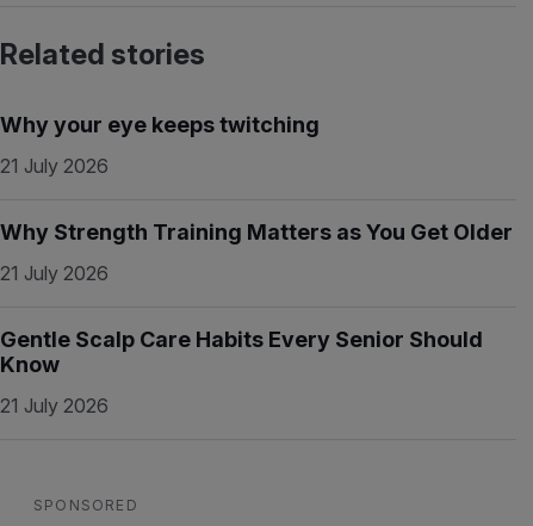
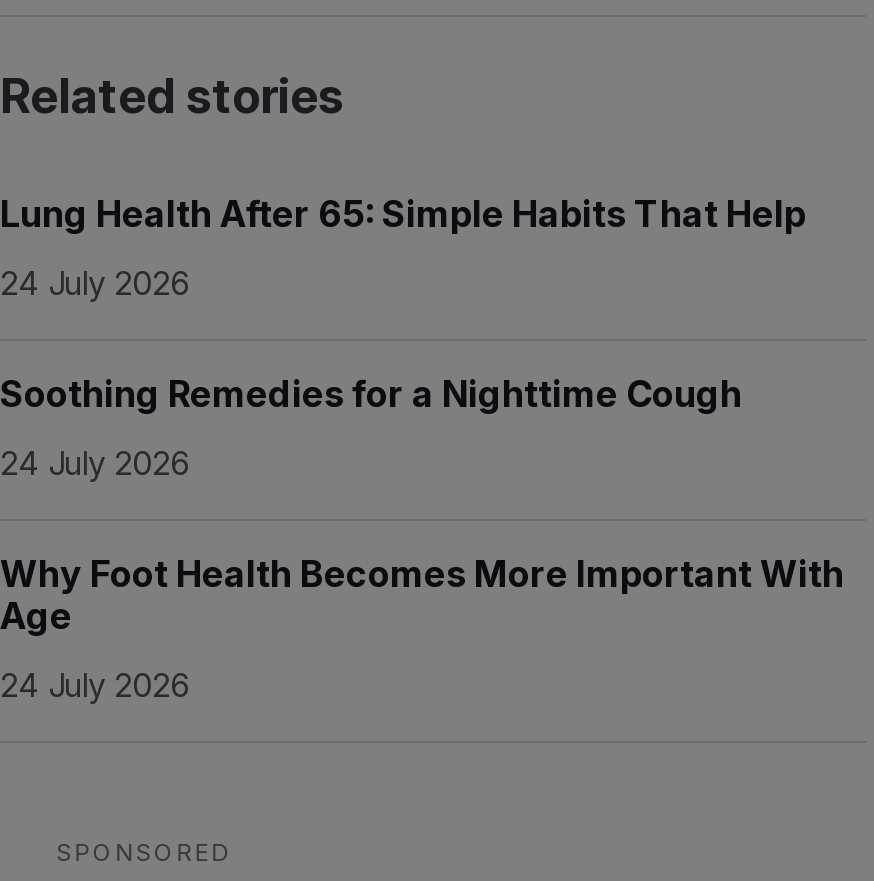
- Why your eye keeps twitching
+ Lung Health After 65: Simple Habits That Help

- 21 July 2026
+ 24 July 2026

- Why Strength Training Matters as You Get Older
+ Soothing Remedies for a Nighttime Cough

- 21 July 2026
+ 24 July 2026

- Gentle Scalp Care Habits Every Senior Should
- Know
+ Why Foot Health Becomes More Important With
+ Age

- 21 July 2026
+ 24 July 2026
